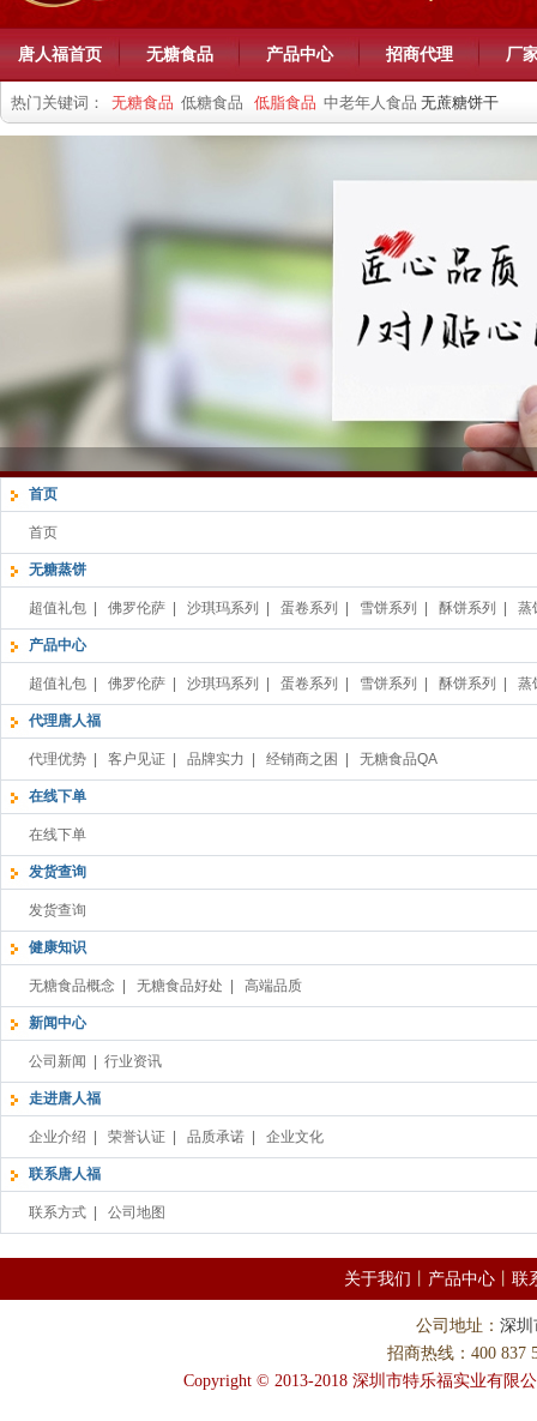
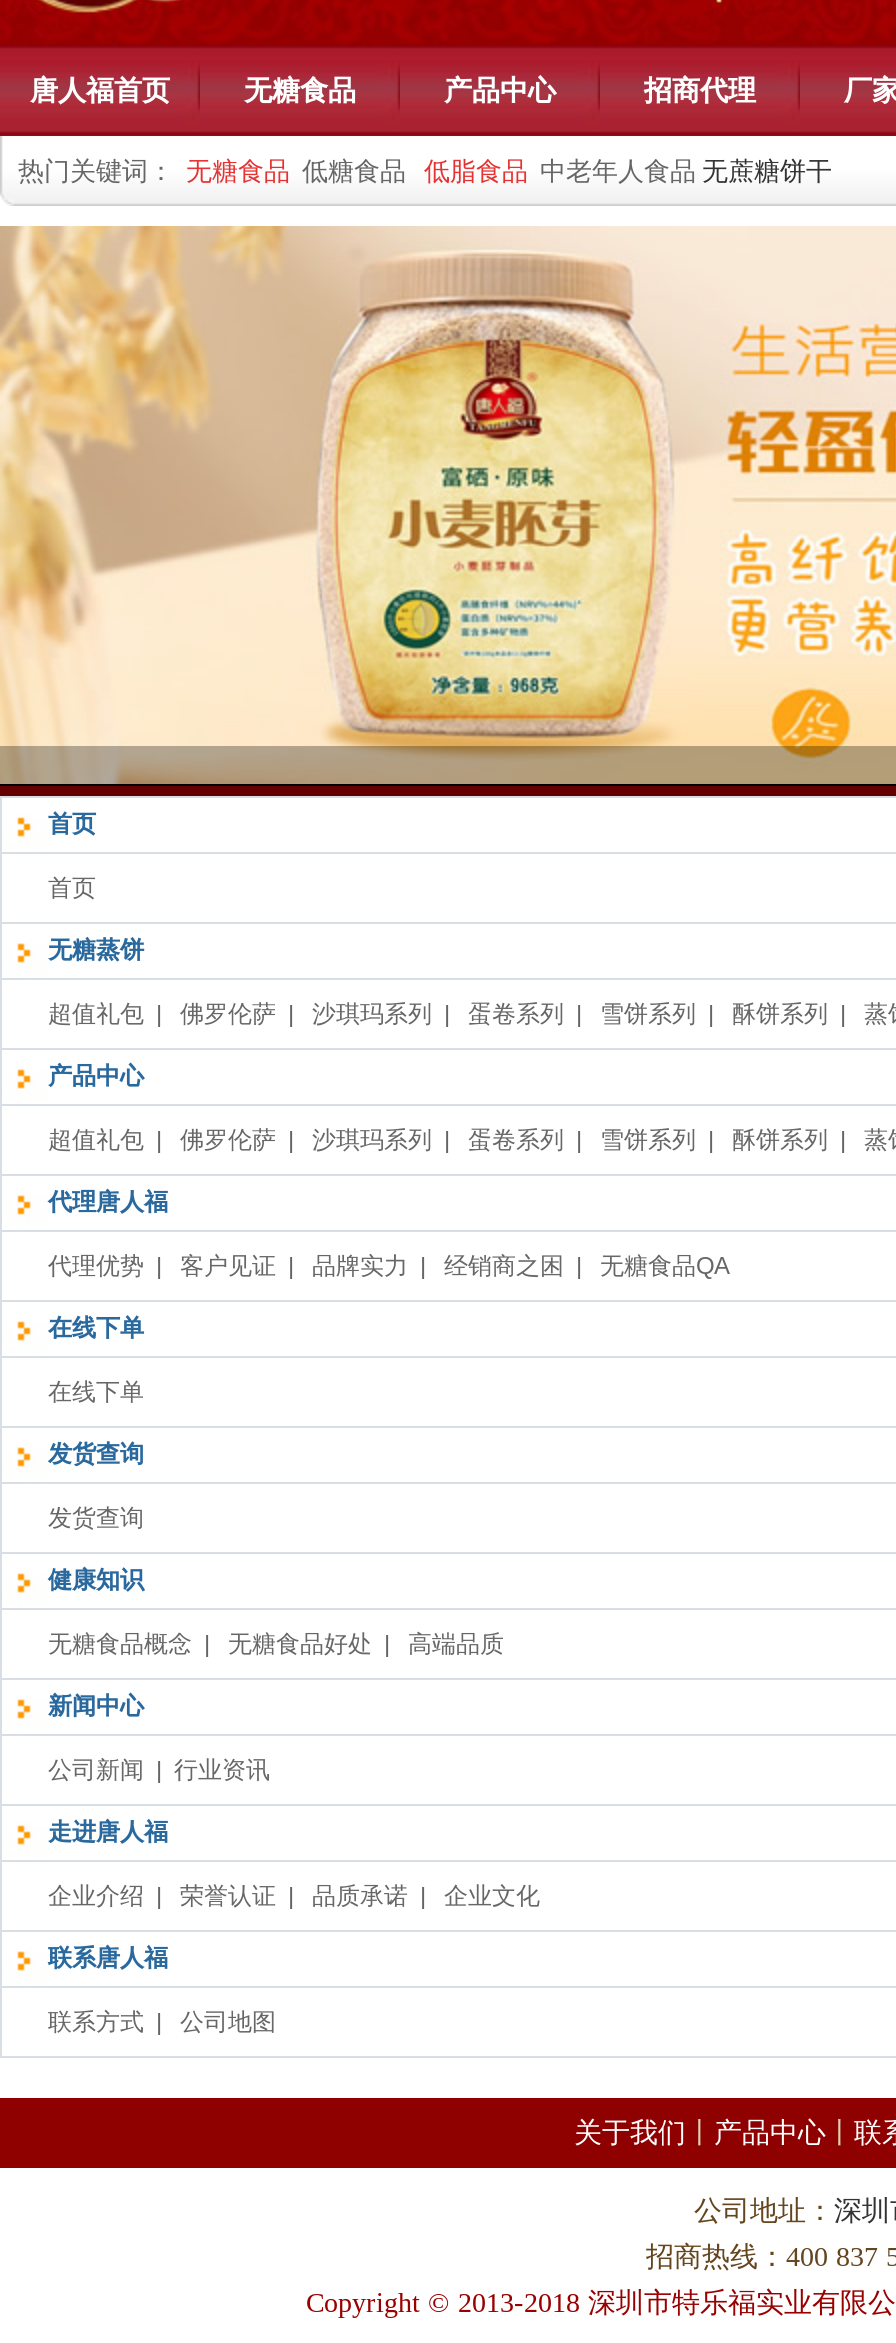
- [image]
+ [image]
